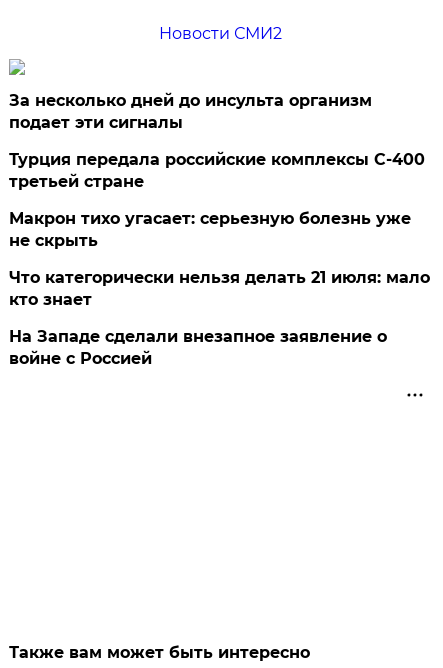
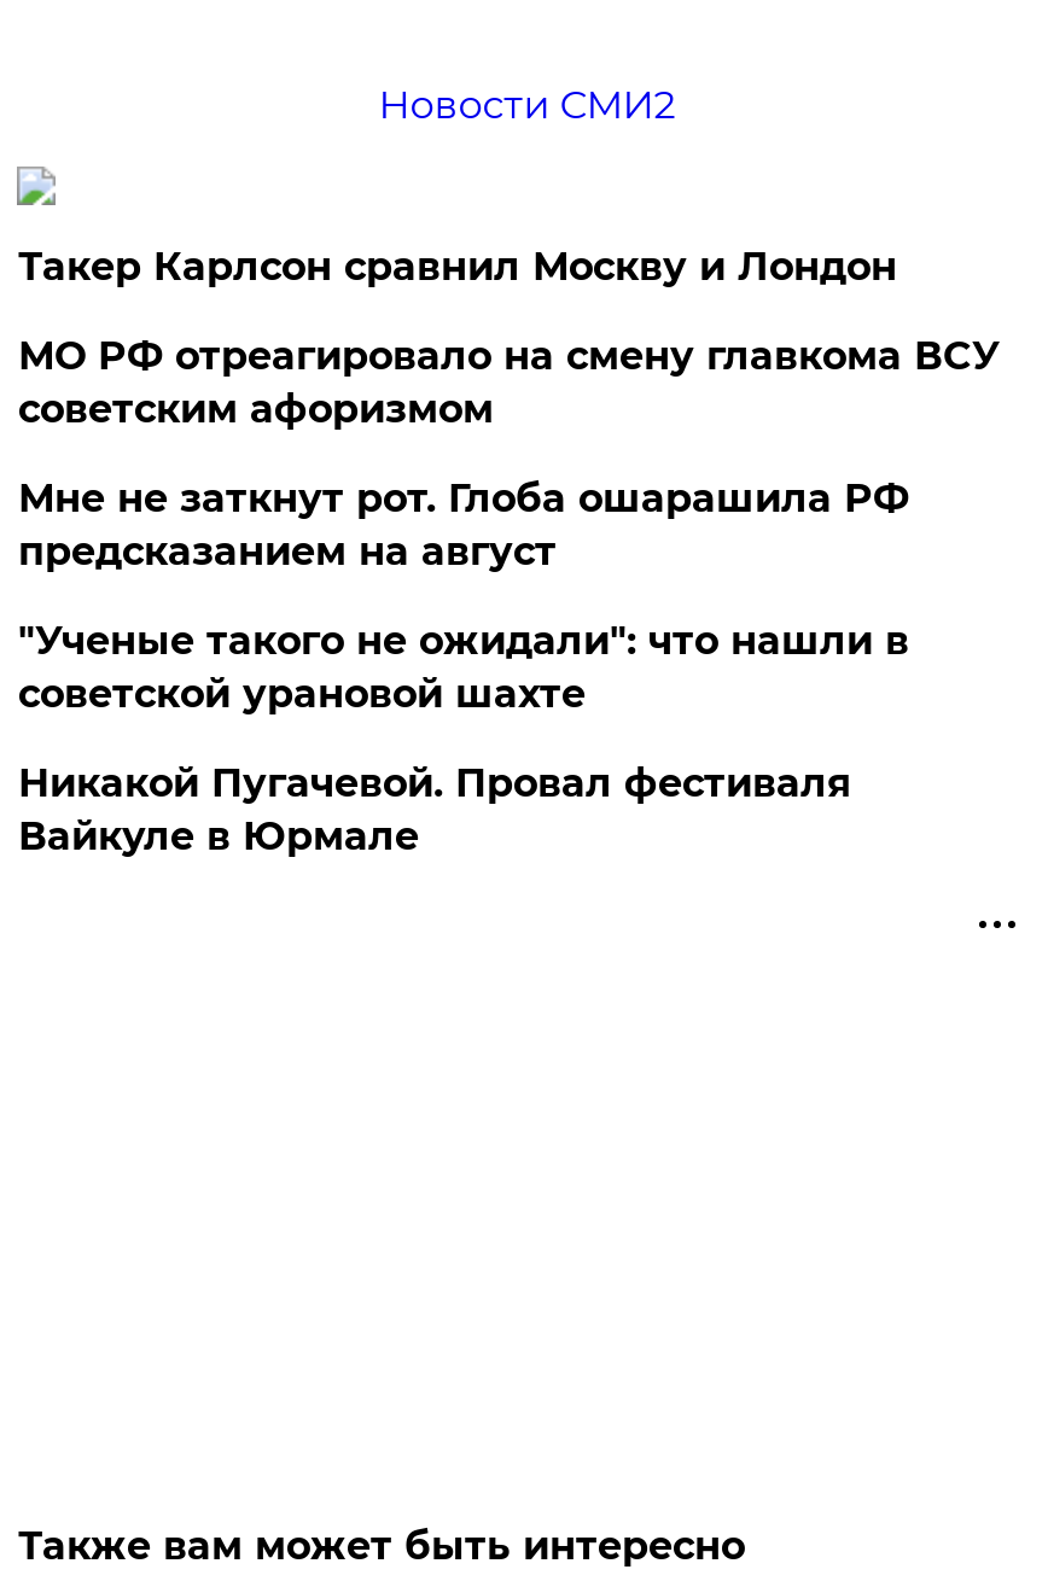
- За несколько дней до инсульта организм
- подает эти сигналы
+ Такер Карлсон сравнил Москву и Лондон

- Турция передала российские комплексы С-400
- третьей стране
+ МО РФ отреагировало на смену главкома ВСУ
+ советским афоризмом

- Макрон тихо угасает: серьезную болезнь уже
- не скрыть
+ Мне не заткнут рот. Глоба ошарашила РФ
+ предсказанием на август

- Что категорически нельзя делать 21 июля: мало
- кто знает
+ "Ученые такого не ожидали": что нашли в
+ советской урановой шахте

- На Западе сделали внезапное заявление о
- войне с Россией
+ Никакой Пугачевой. Провал фестиваля
+ Вайкуле в Юрмале
